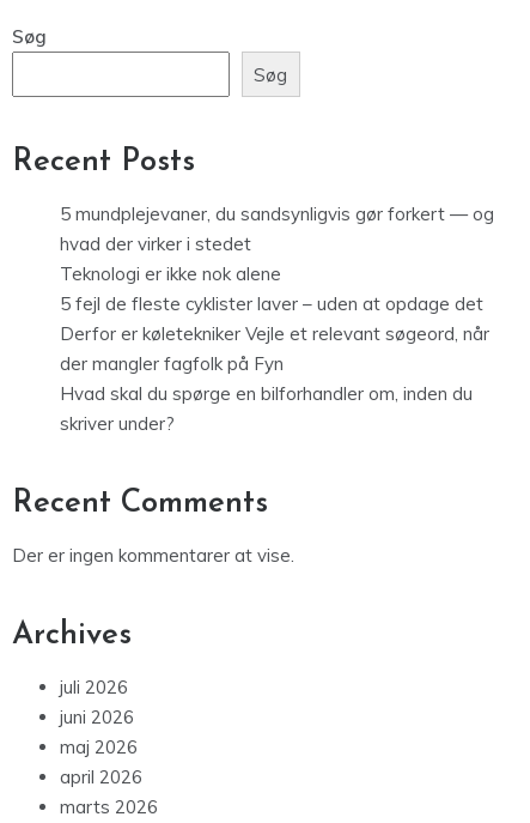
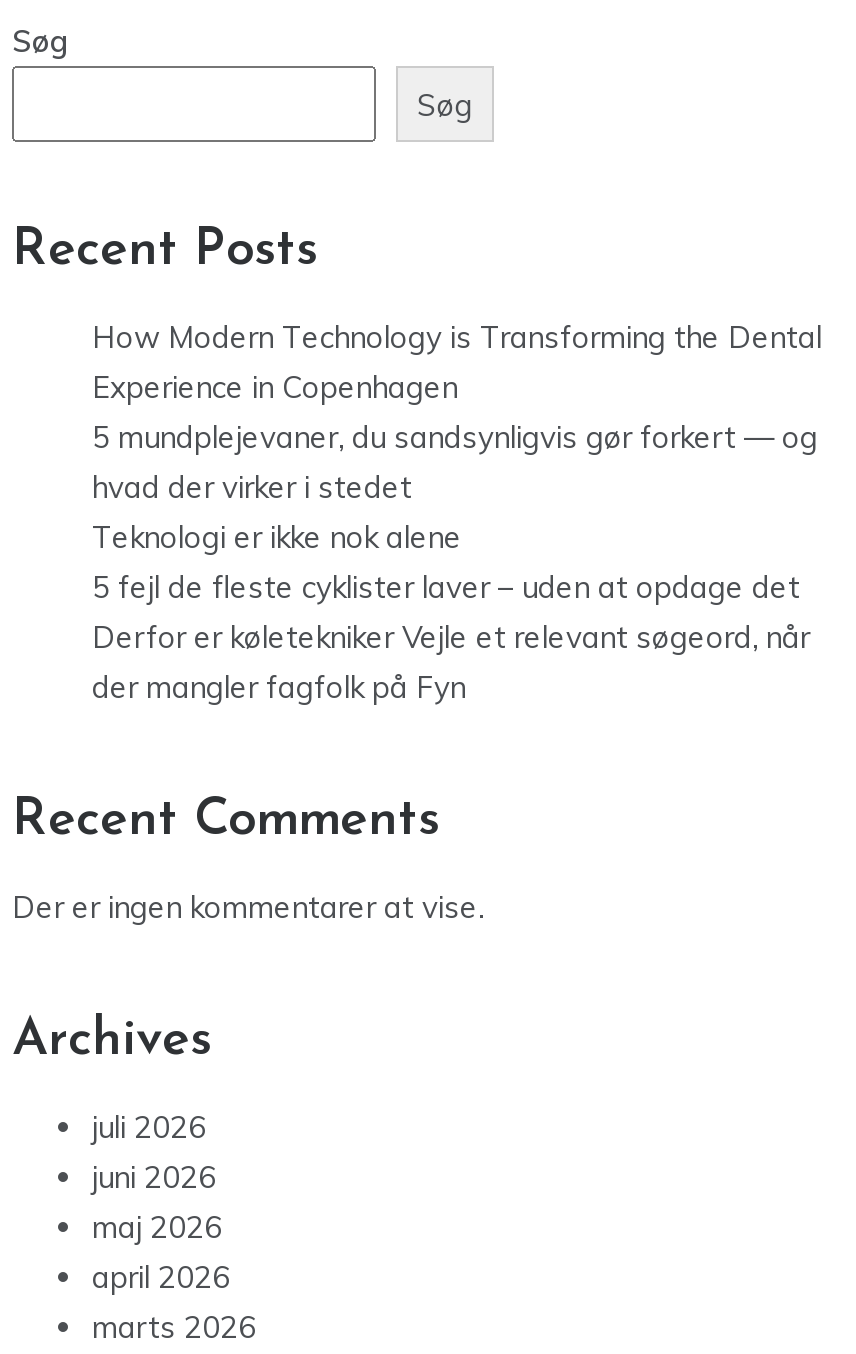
+ How Modern Technology is Transforming the Dental
+ Experience in Copenhagen

moved down: 5 mundplejevaner, du sandsynligvis gør forkert — og | hvad der virker i stedet | Teknologi er ikke nok alene | 5 fejl de fleste cyklister laver – uden at opdage det | Derfor er køletekniker Vejle et relevant søgeord, når | der mangler fagfolk på Fyn

- Hvad skal du spørge en bilforhandler om, inden du
- skriver under?
